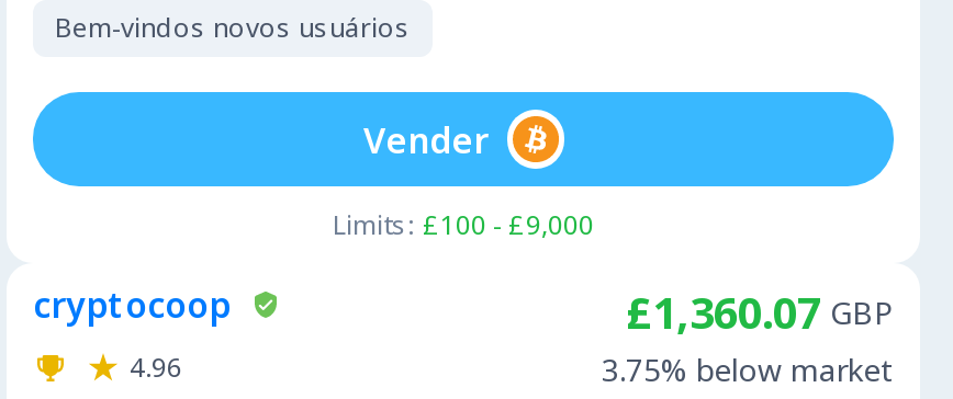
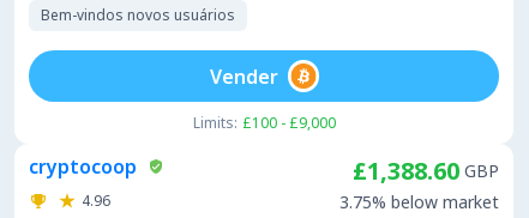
- £1,360.07 GBP
+ £1,388.60 GBP
